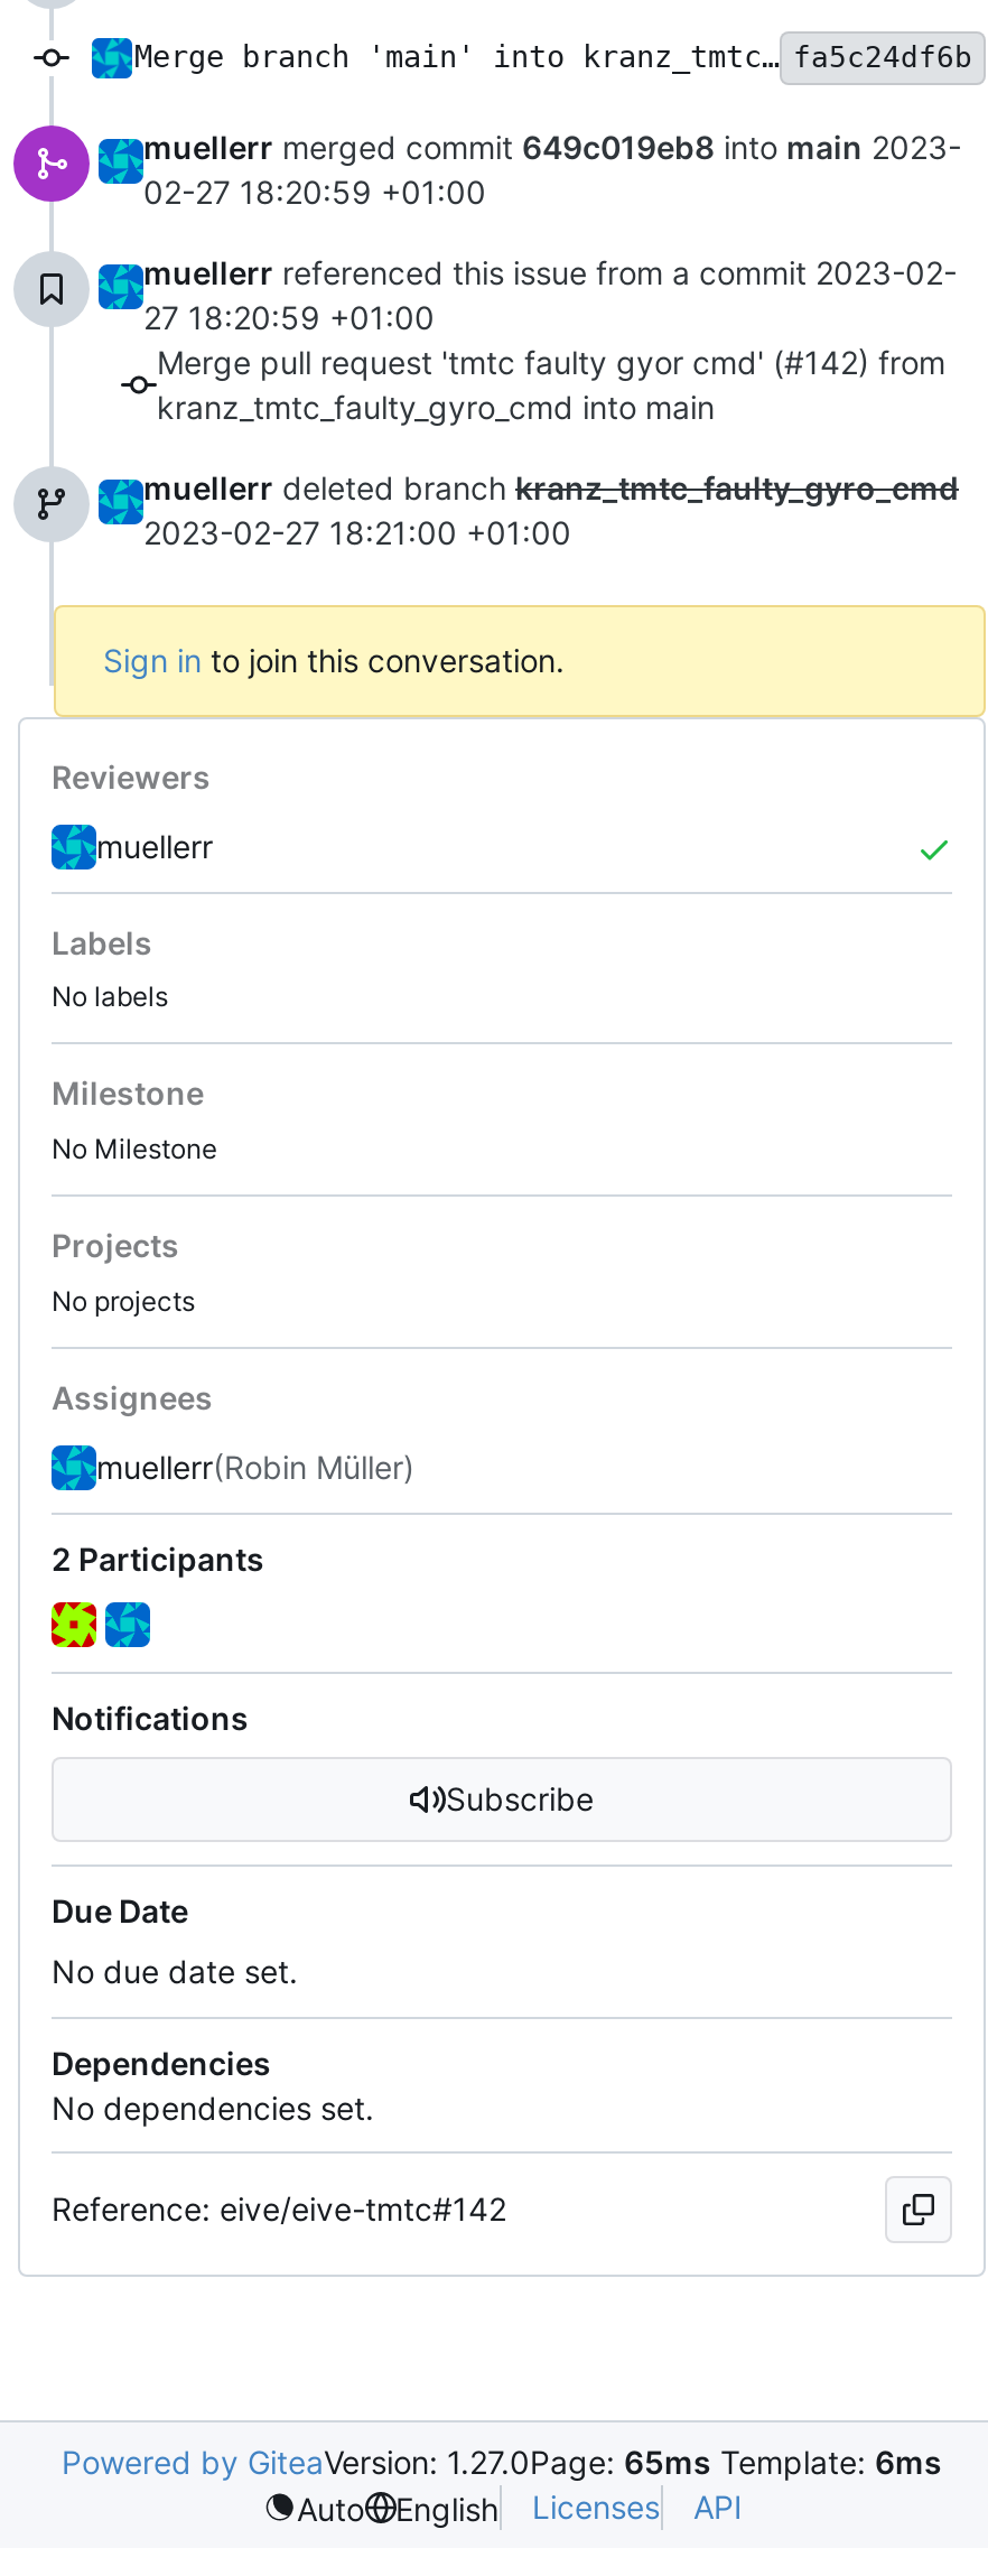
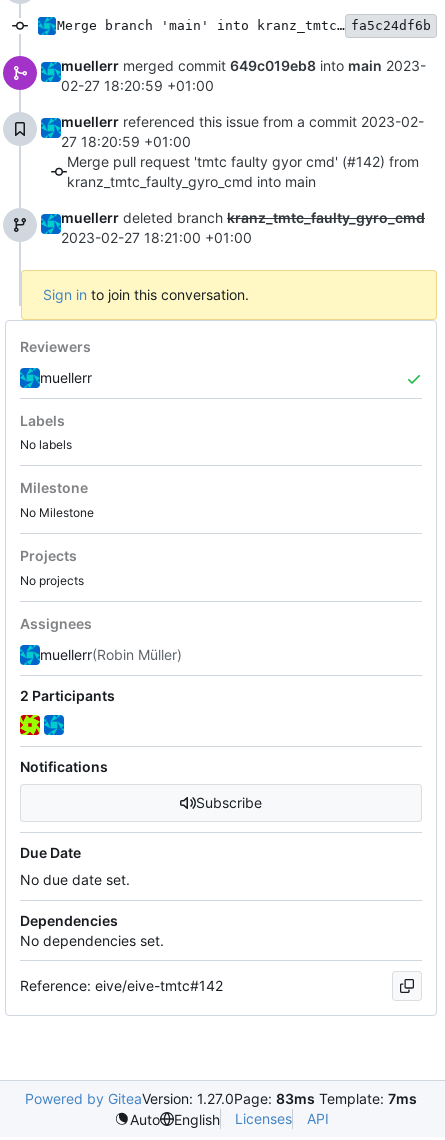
- Powered by GiteaVersion: 1.27.0Page: 65ms Template: 6ms
+ Powered by GiteaVersion: 1.27.0Page: 83ms Template: 7ms
